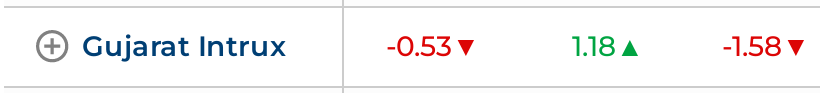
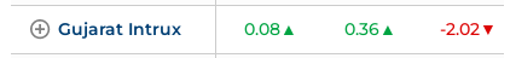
- -0.53
+ 0.08

- 1.18
+ 0.36

- -1.58
+ -2.02
